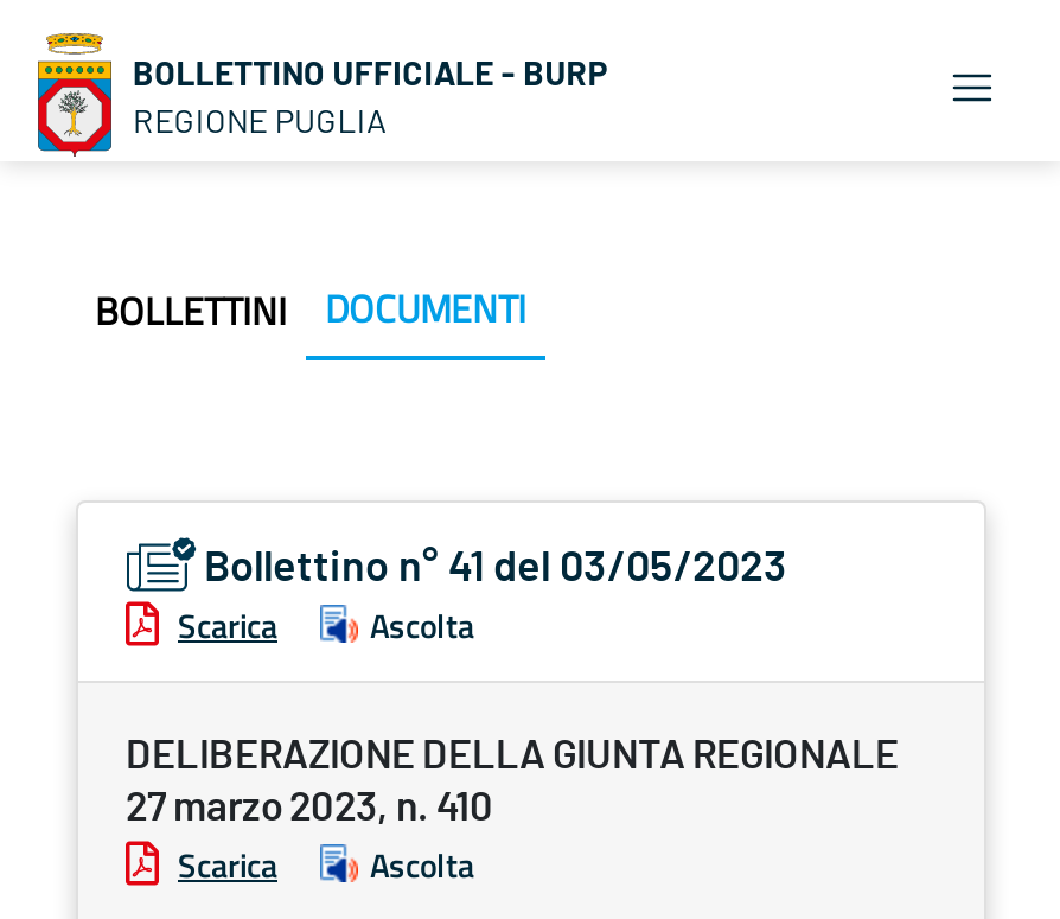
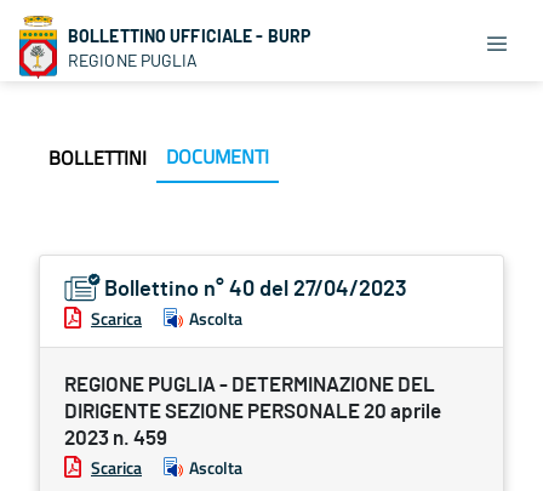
- Bollettino n° 41 del 03/05/2023
+ Bollettino n° 40 del 27/04/2023

- DELIBERAZIONE DELLA GIUNTA REGIONALE
- 27 marzo 2023, n. 410
+ REGIONE PUGLIA - DETERMINAZIONE DEL
+ DIRIGENTE SEZIONE PERSONALE 20 aprile
+ 2023 n. 459
